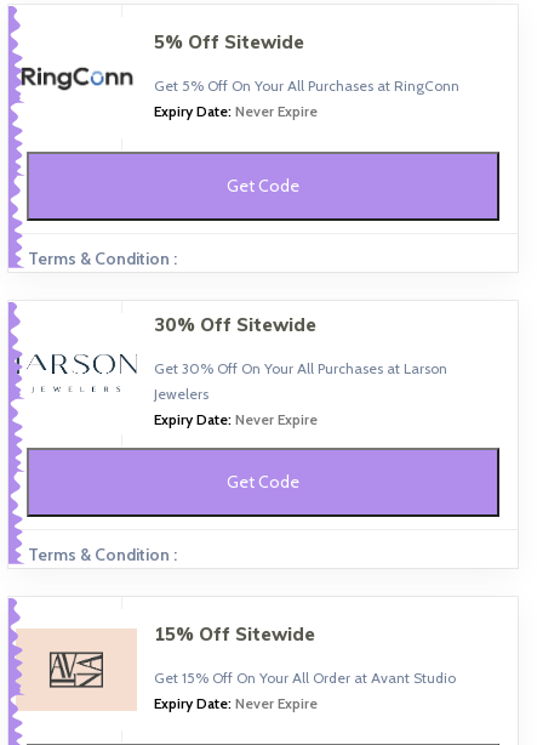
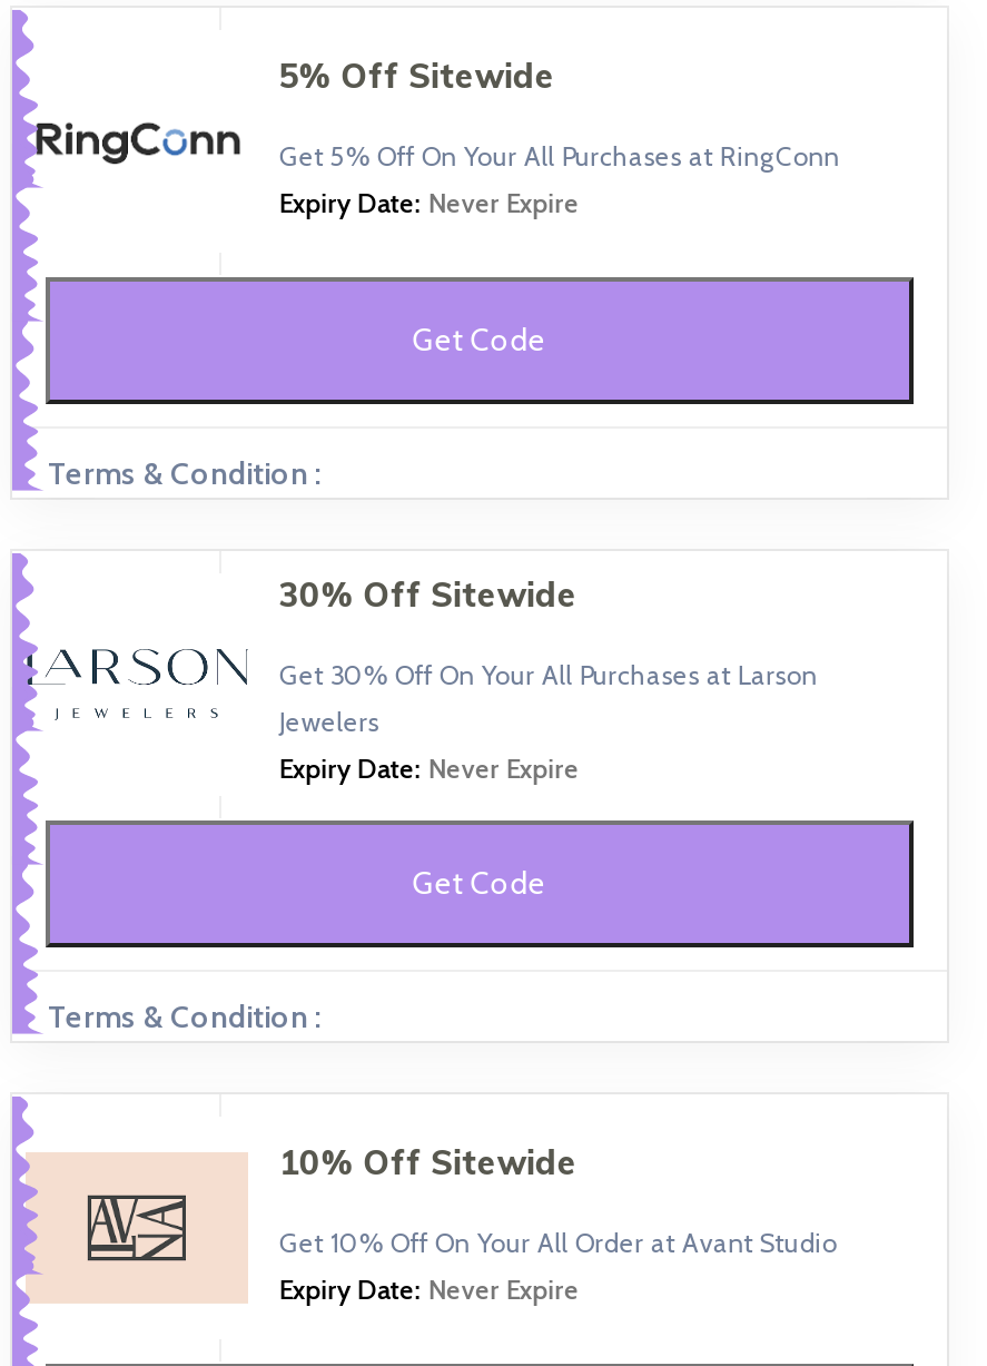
- 15% Off Sitewide
+ 10% Off Sitewide

- Get 15% Off On Your All Order at Avant Studio
+ Get 10% Off On Your All Order at Avant Studio
